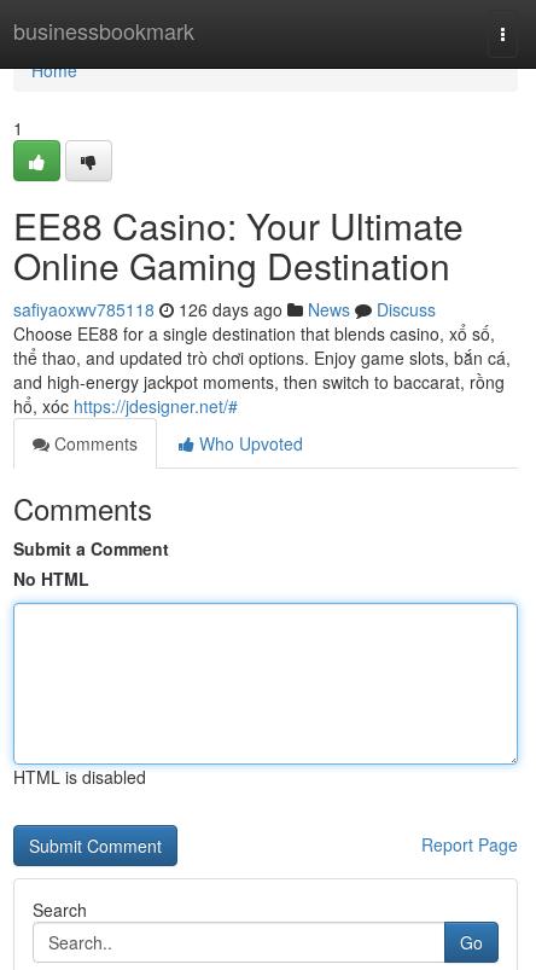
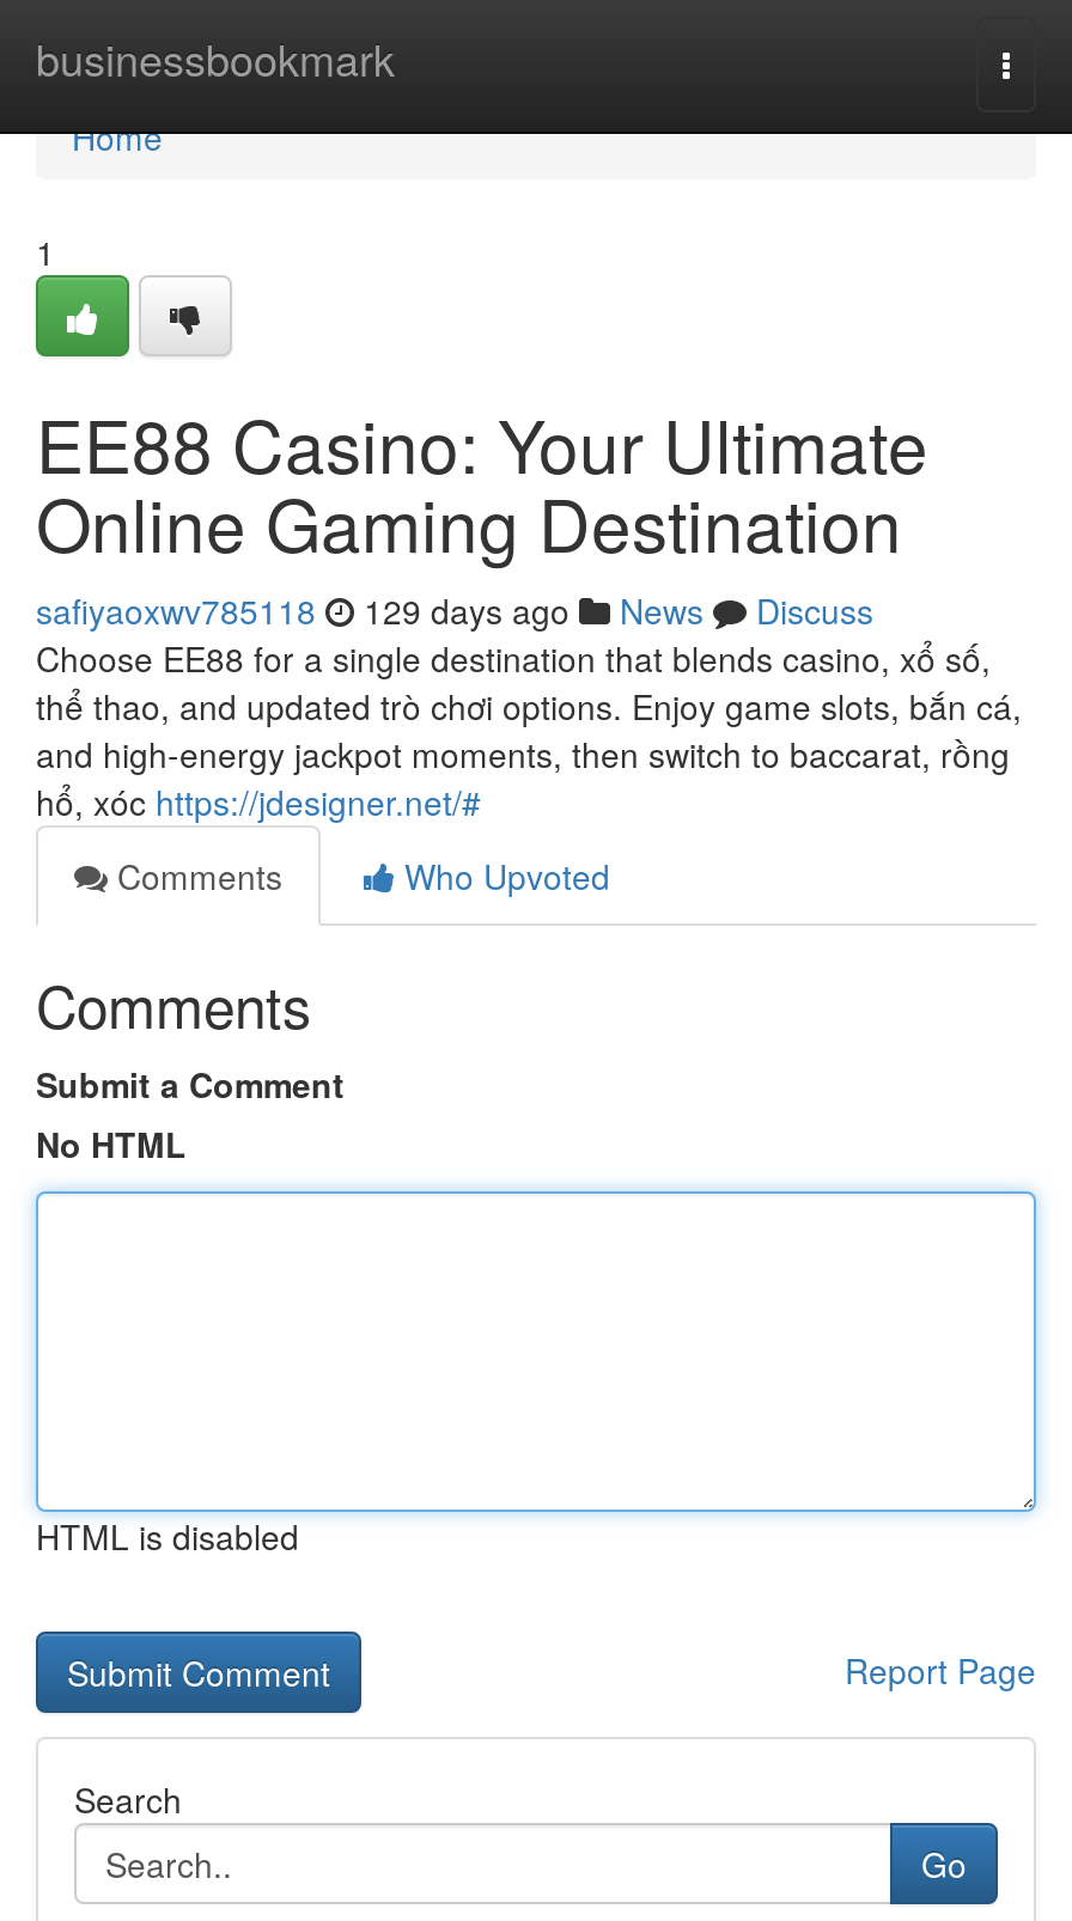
- safiyaoxwv785118 126 days ago News Discuss
+ safiyaoxwv785118 129 days ago News Discuss
